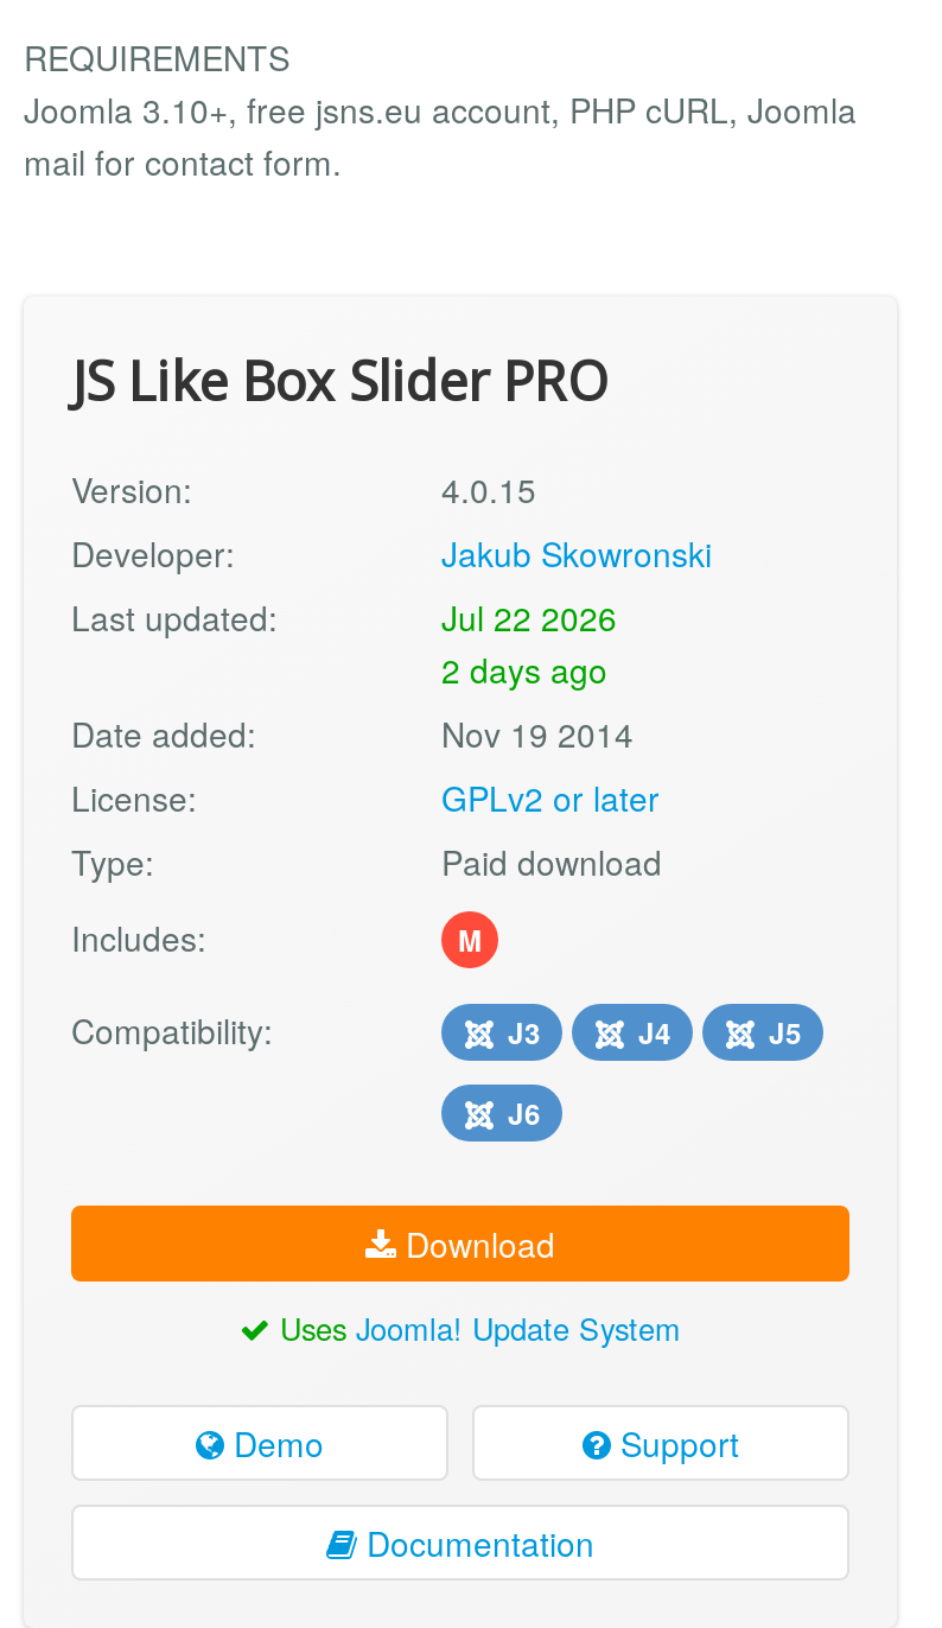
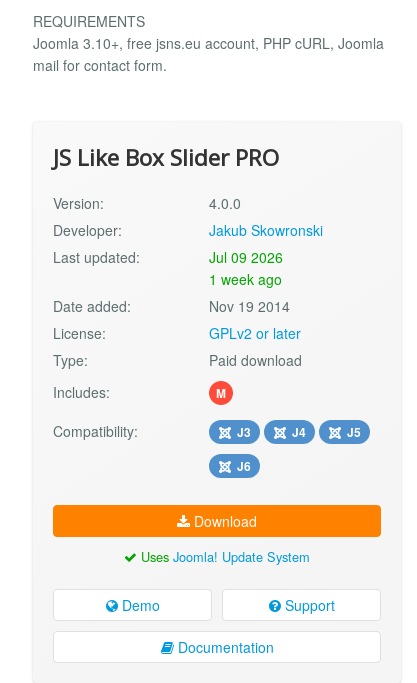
- 4.0.15
+ 4.0.0

- Jul 22 2026
+ Jul 09 2026

- 2 days ago
+ 1 week ago
